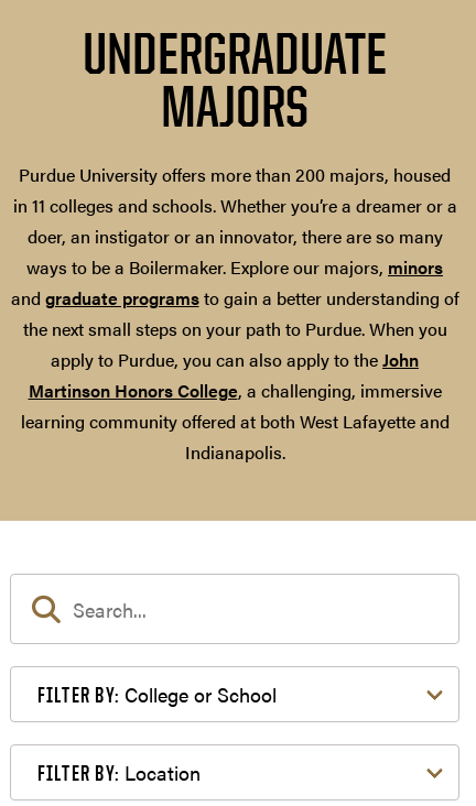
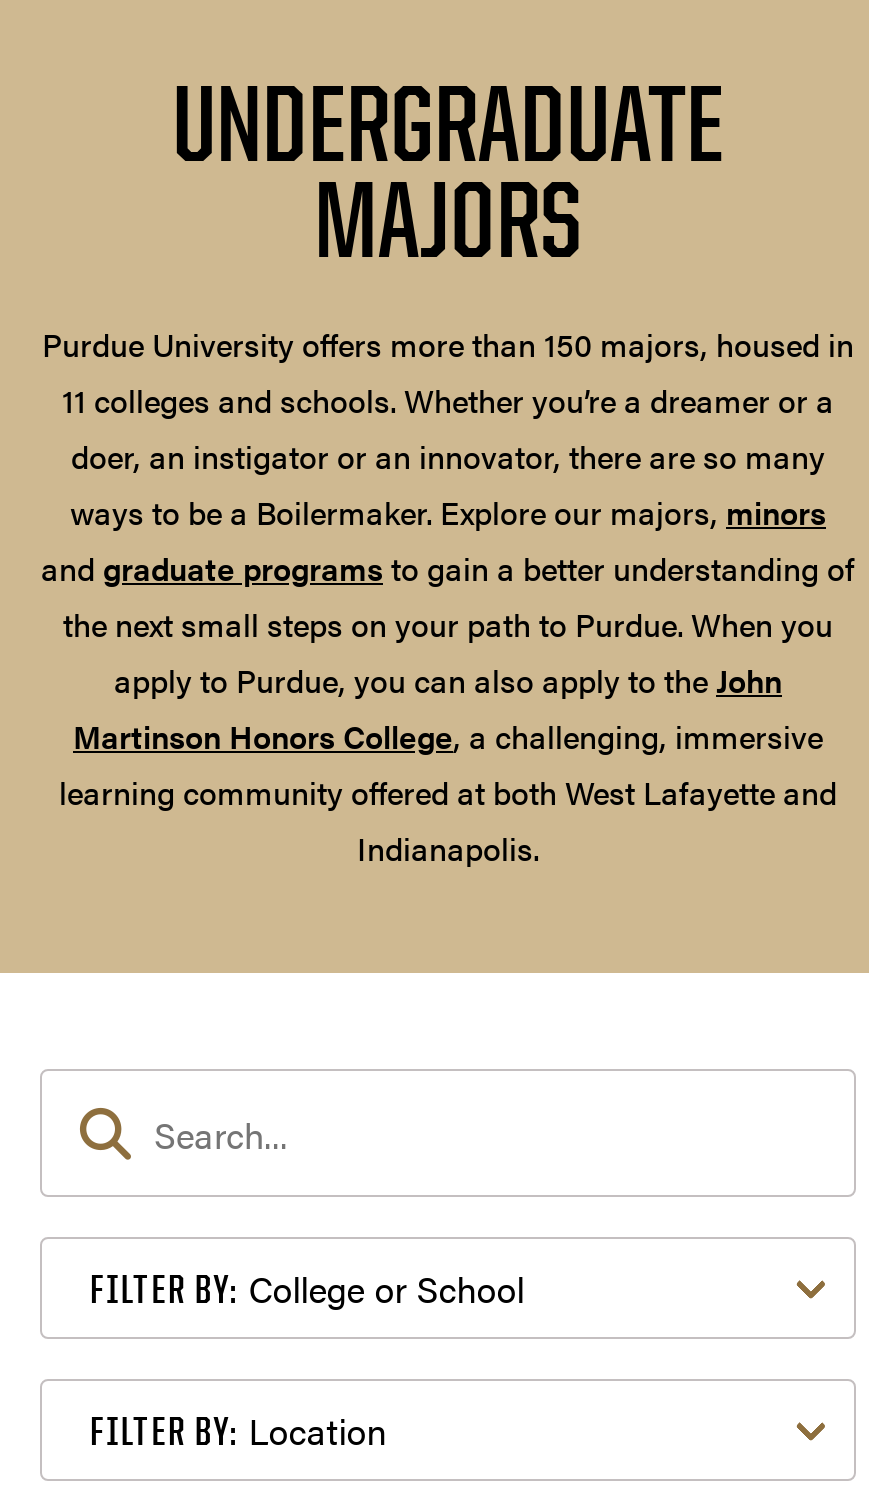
- Purdue University offers more than 200 majors, housed
- in 11 colleges and schools. Whether you’re a dreamer or a
+ Purdue University offers more than 150 majors, housed in
+ 11 colleges and schools. Whether you’re a dreamer or a
